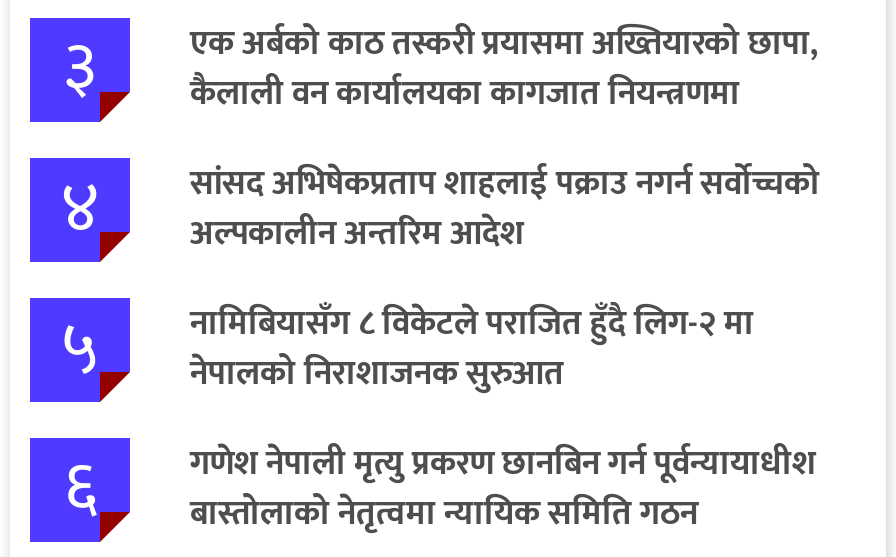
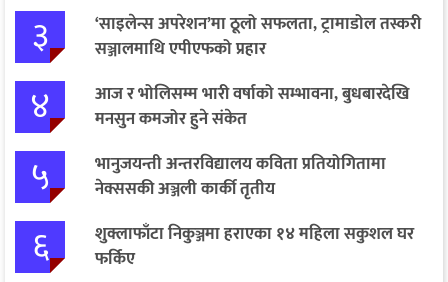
- एक अर्बको काठ तस्करी प्रयासमा अख्तियारको छापा,
- कैलाली वन कार्यालयका कागजात नियन्त्रणमा
+ ‘साइलेन्स अपरेशन’मा ठूलो सफलता, ट्रामाडोल तस्करी
+ सञ्जालमाथि एपीएफको प्रहार

- सांसद अभिषेकप्रताप शाहलाई पक्राउ नगर्न सर्वोच्चको
- अल्पकालीन अन्तरिम आदेश
+ आज र भोलिसम्म भारी वर्षाको सम्भावना, बुधबारदेखि
+ मनसुन कमजोर हुने संकेत

- नामिबियासँग ८ विकेटले पराजित हुँदै लिग-२ मा
- नेपालको निराशाजनक सुरुआत
+ भानुजयन्ती अन्तरविद्यालय कविता प्रतियोगितामा
+ नेक्ससकी अञ्जली कार्की तृतीय

- गणेश नेपाली मृत्यु प्रकरण छानबिन गर्न पूर्वन्यायाधीश
- बास्तोलाको नेतृत्वमा न्यायिक समिति गठन
+ शुक्लाफाँटा निकुञ्जमा हराएका १४ महिला सकुशल घर
+ फर्किए
